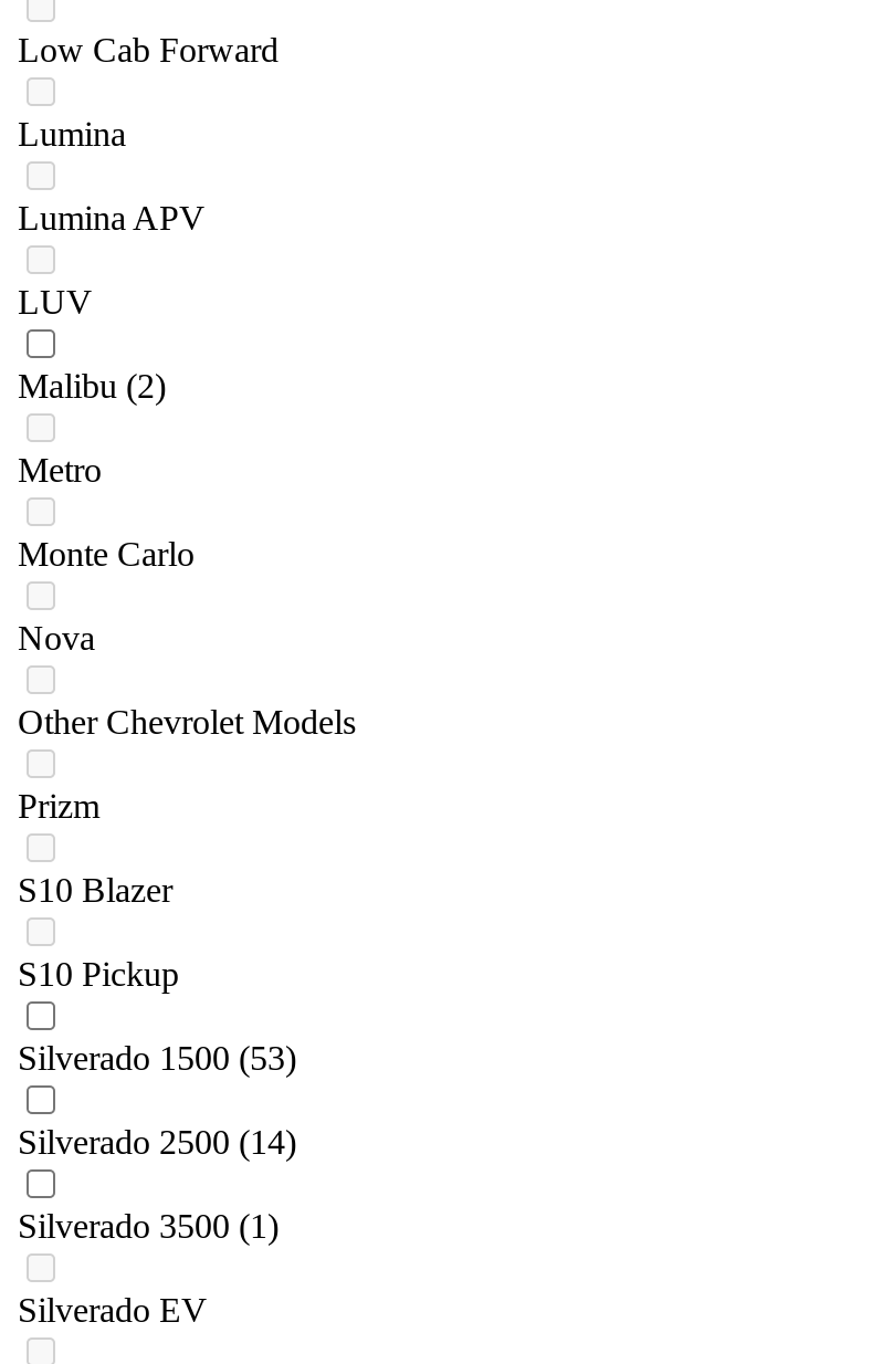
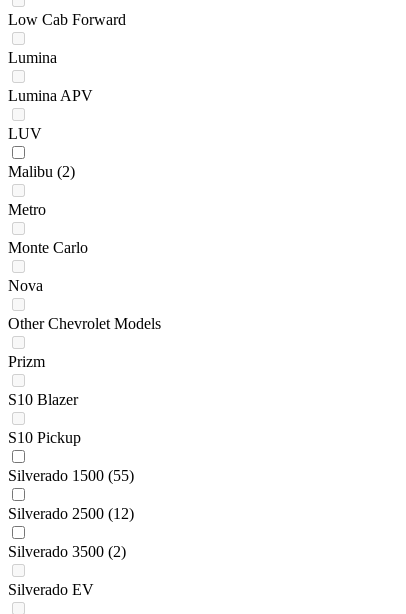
- Silverado 1500 (53)
+ Silverado 1500 (55)

- Silverado 2500 (14)
+ Silverado 2500 (12)

- Silverado 3500 (1)
+ Silverado 3500 (2)
